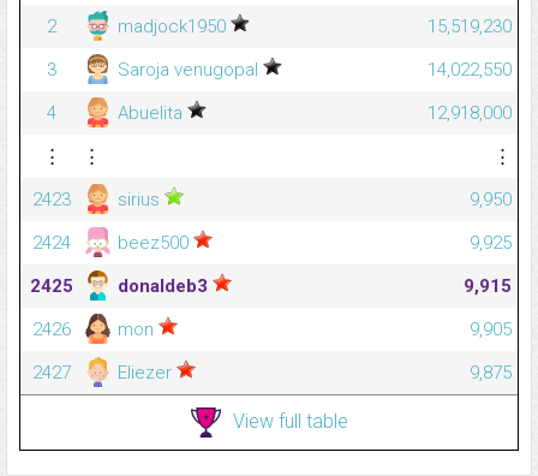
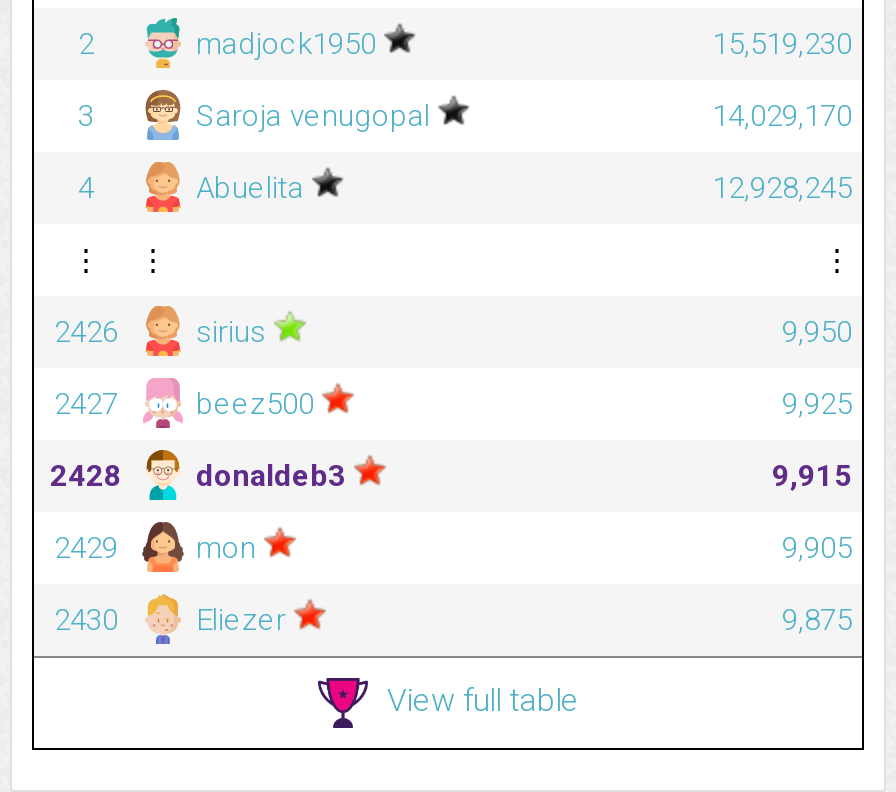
- 14,022,550
+ 14,029,170

- 12,918,000
+ 12,928,245

- 2423 sirius
+ 2426 sirius

- 2424 beez500
+ 2427 beez500

- 2425 donaldeb3
+ 2428 donaldeb3

- 2426 mon
+ 2429 mon

- 2427 Eliezer
+ 2430 Eliezer
